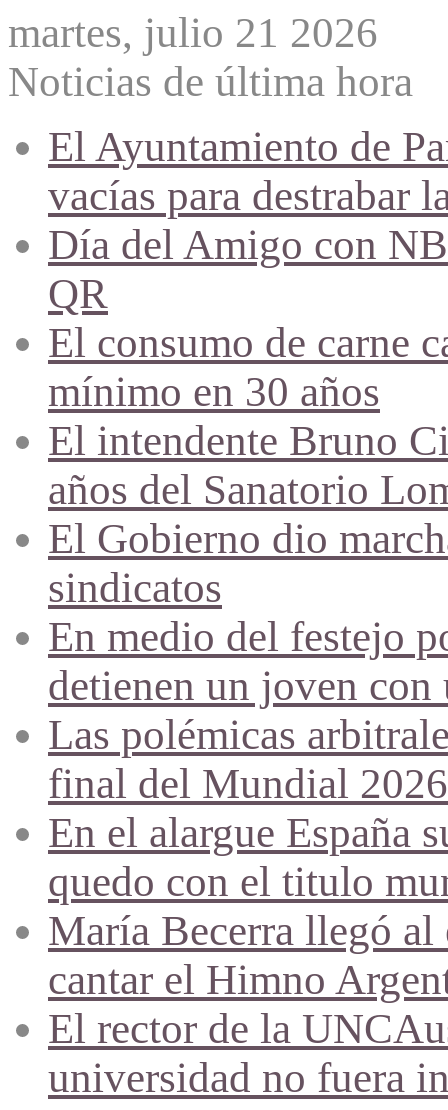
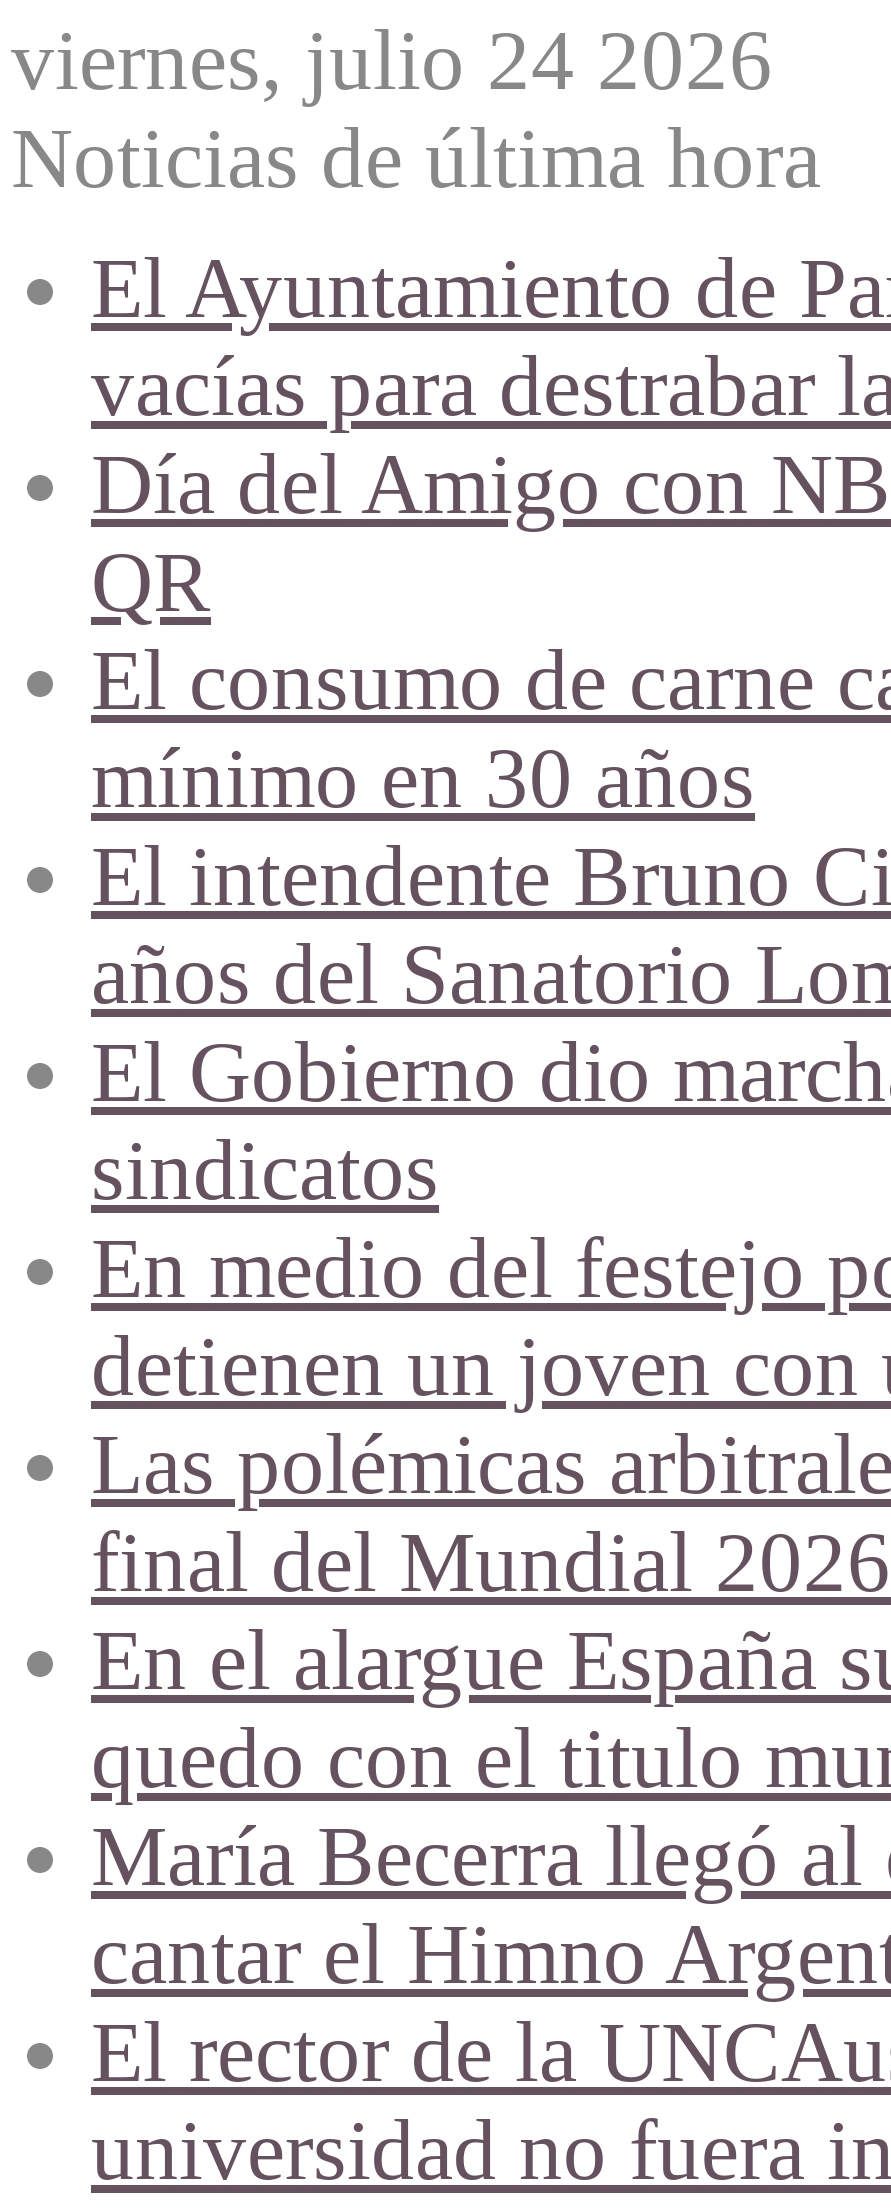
- martes, julio 21 2026
+ viernes, julio 24 2026
